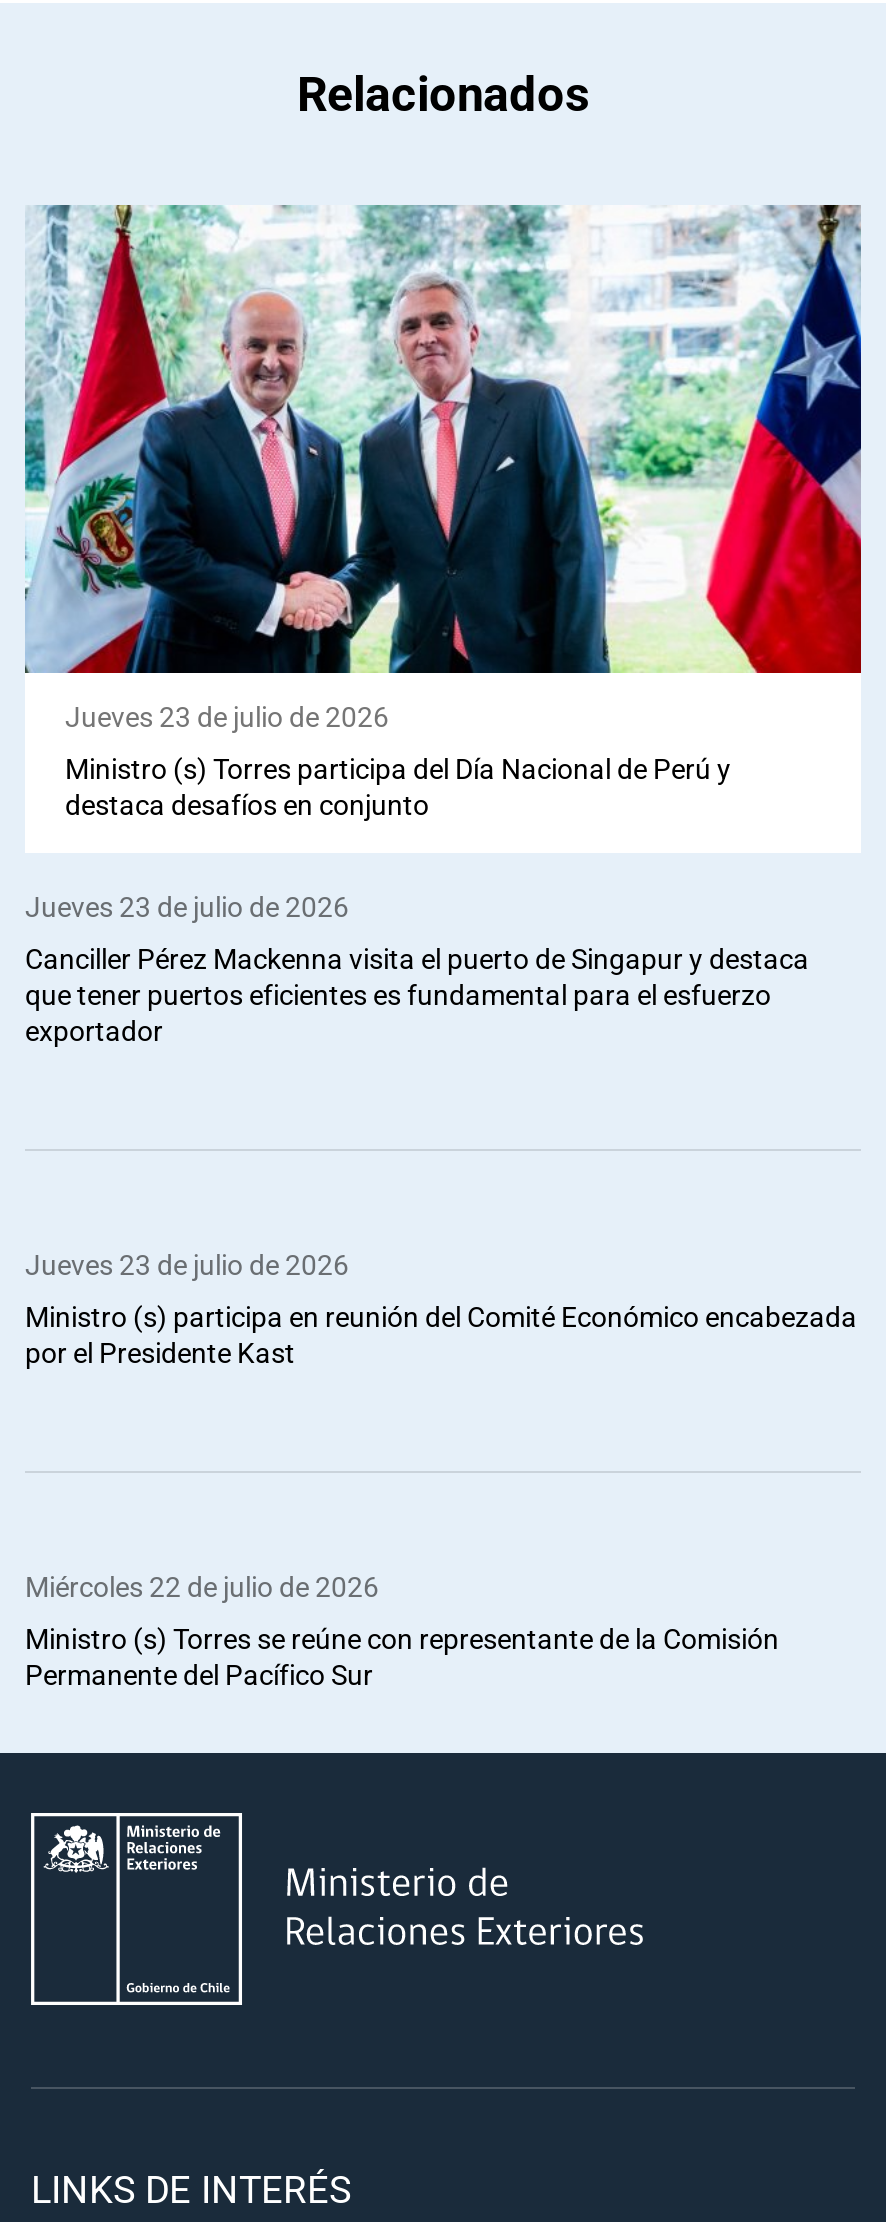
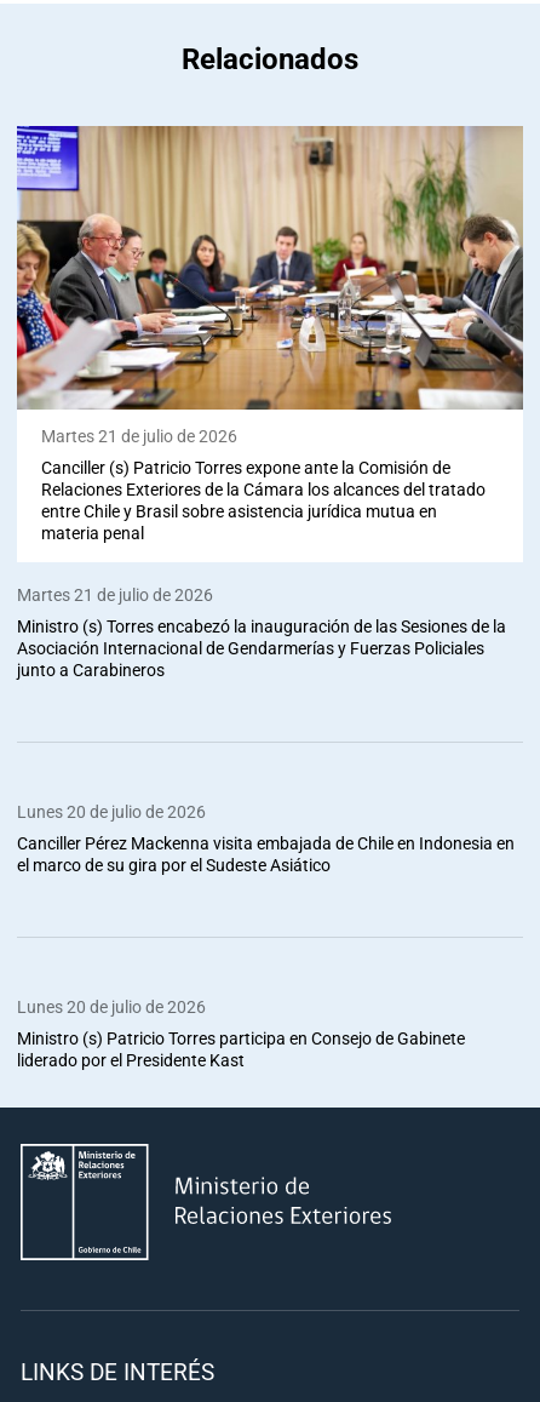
- [image]
- Jueves 23 de julio de 2026
- Ministro (s) Torres participa del Día Nacional de Perú y
- destaca desafíos en conjunto
+ [image]
+ Martes 21 de julio de 2026
+ Canciller (s) Patricio Torres expone ante la Comisión de
+ Relaciones Exteriores de la Cámara los alcances del tratado
+ entre Chile y Brasil sobre asistencia jurídica mutua en
+ materia penal

- Jueves 23 de julio de 2026
- Canciller Pérez Mackenna visita el puerto de Singapur y destaca
- que tener puertos eficientes es fundamental para el esfuerzo
- exportador
+ Martes 21 de julio de 2026
+ Ministro (s) Torres encabezó la inauguración de las Sesiones de la
+ Asociación Internacional de Gendarmerías y Fuerzas Policiales
+ junto a Carabineros

- Jueves 23 de julio de 2026
- Ministro (s) participa en reunión del Comité Económico encabezada
- por el Presidente Kast
+ Lunes 20 de julio de 2026
+ Canciller Pérez Mackenna visita embajada de Chile en Indonesia en
+ el marco de su gira por el Sudeste Asiático

- Miércoles 22 de julio de 2026
- Ministro (s) Torres se reúne con representante de la Comisión
- Permanente del Pacífico Sur
+ Lunes 20 de julio de 2026
+ Ministro (s) Patricio Torres participa en Consejo de Gabinete
+ liderado por el Presidente Kast
